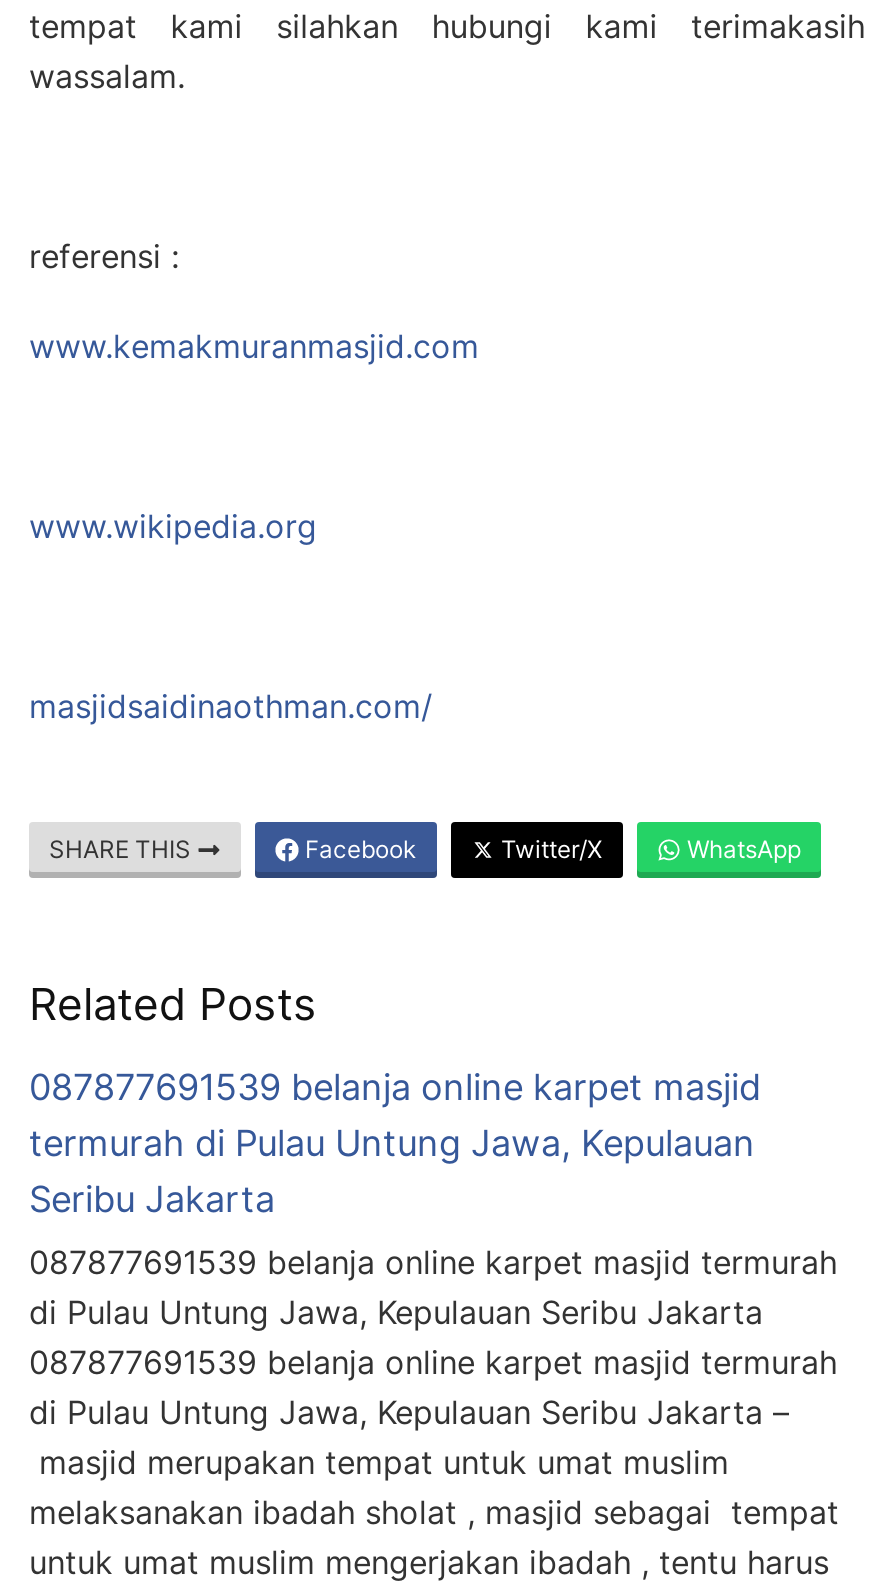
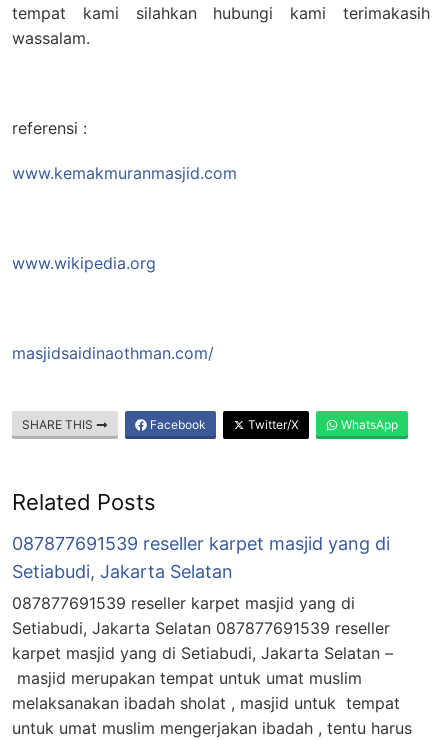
- 087877691539 belanja online karpet masjid
- termurah di Pulau Untung Jawa, Kepulauan
- Seribu Jakarta
+ 087877691539 reseller karpet masjid yang di
+ Setiabudi, Jakarta Selatan

- 087877691539 belanja online karpet masjid termurah
- di Pulau Untung Jawa, Kepulauan Seribu Jakarta
- 087877691539 belanja online karpet masjid termurah
- di Pulau Untung Jawa, Kepulauan Seribu Jakarta –
+ 087877691539 reseller karpet masjid yang di
+ Setiabudi, Jakarta Selatan 087877691539 reseller
+ karpet masjid yang di Setiabudi, Jakarta Selatan –

- melaksanakan ibadah sholat , masjid sebagai tempat
+ melaksanakan ibadah sholat , masjid untuk tempat
